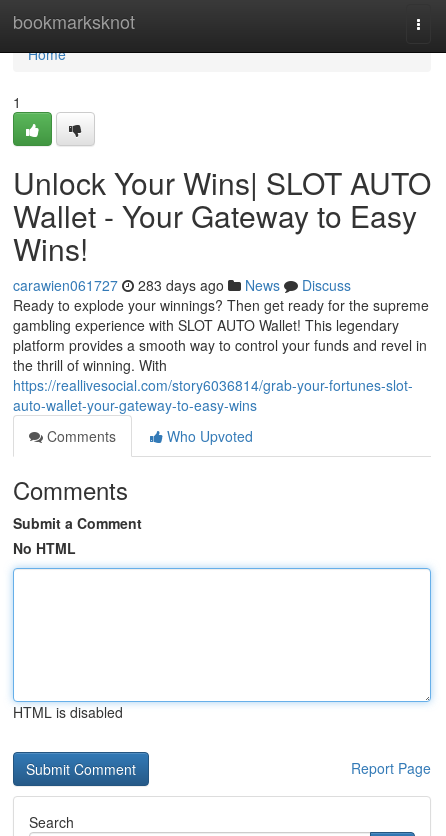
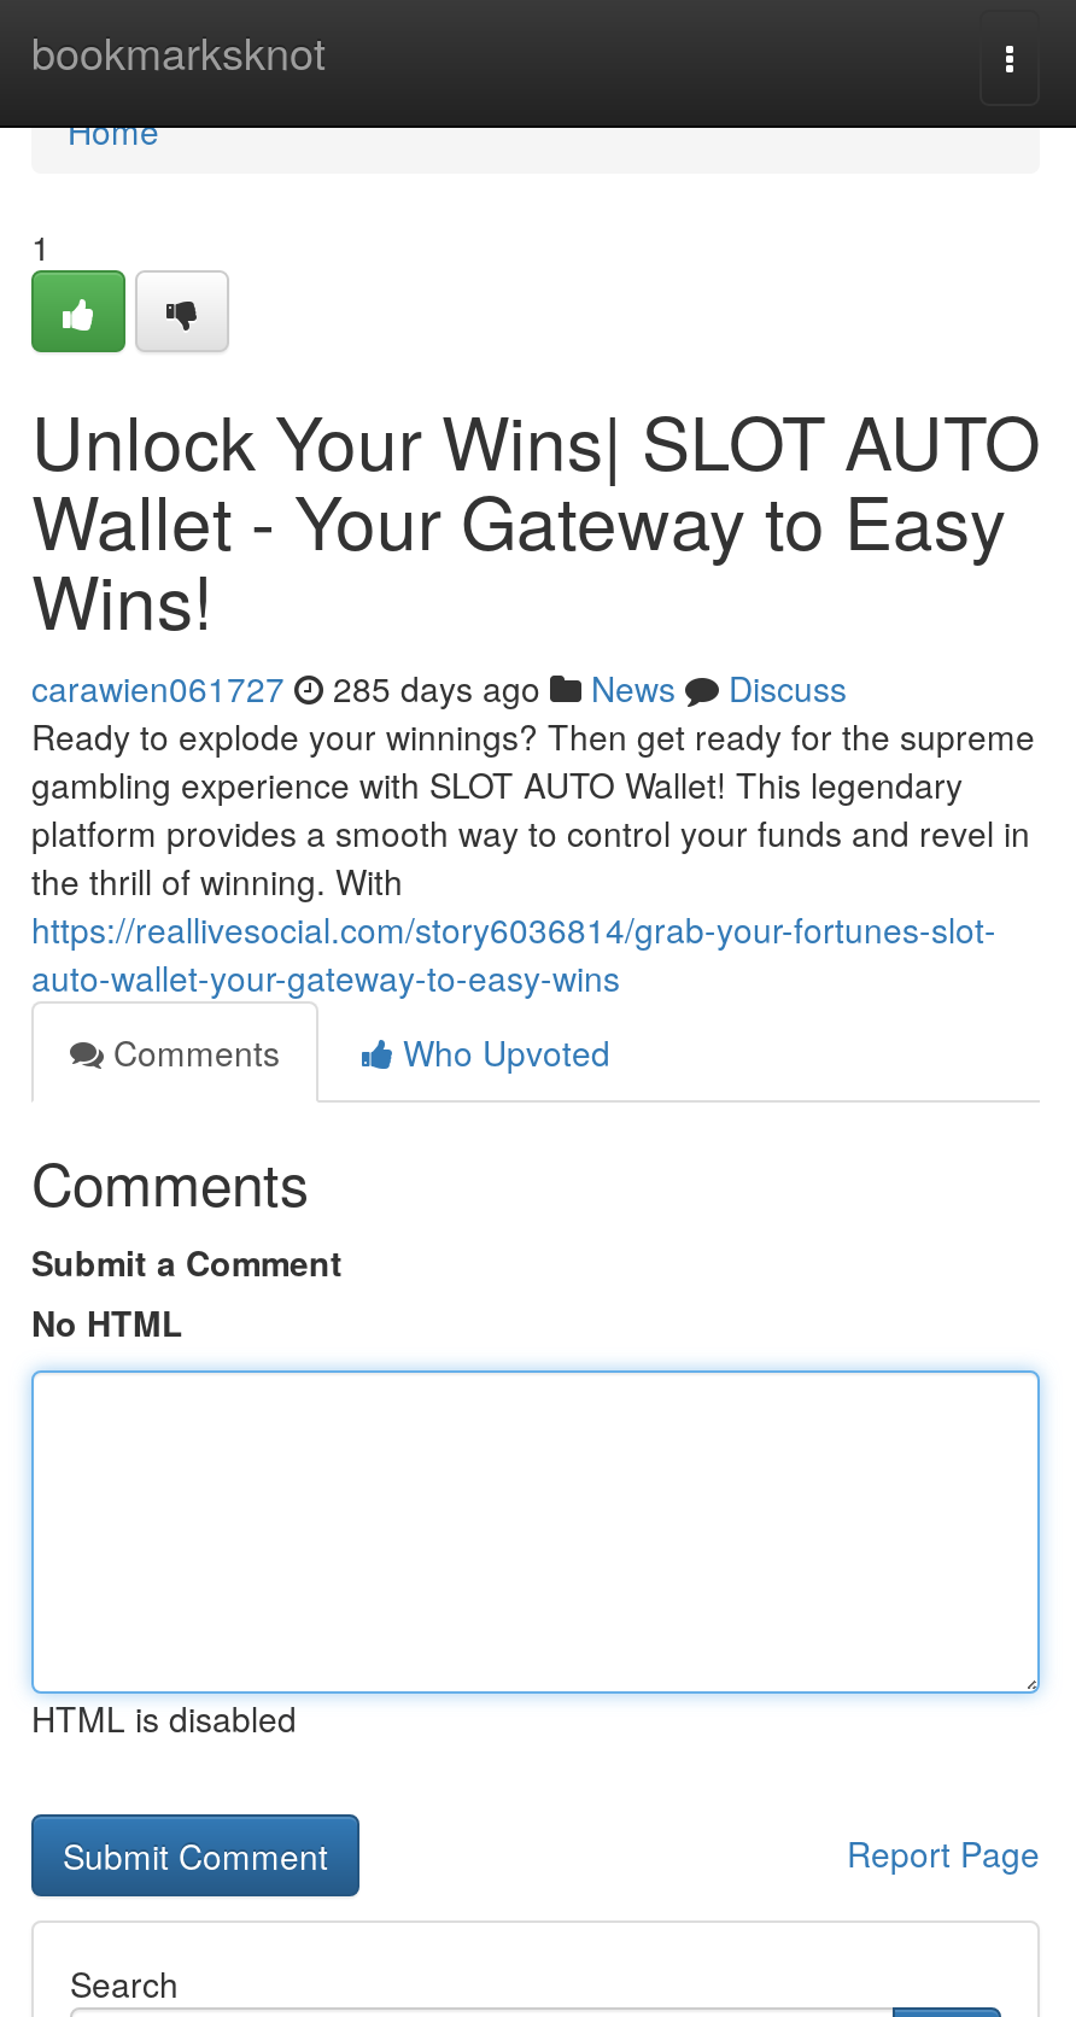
- carawien061727 283 days ago News Discuss
+ carawien061727 285 days ago News Discuss
